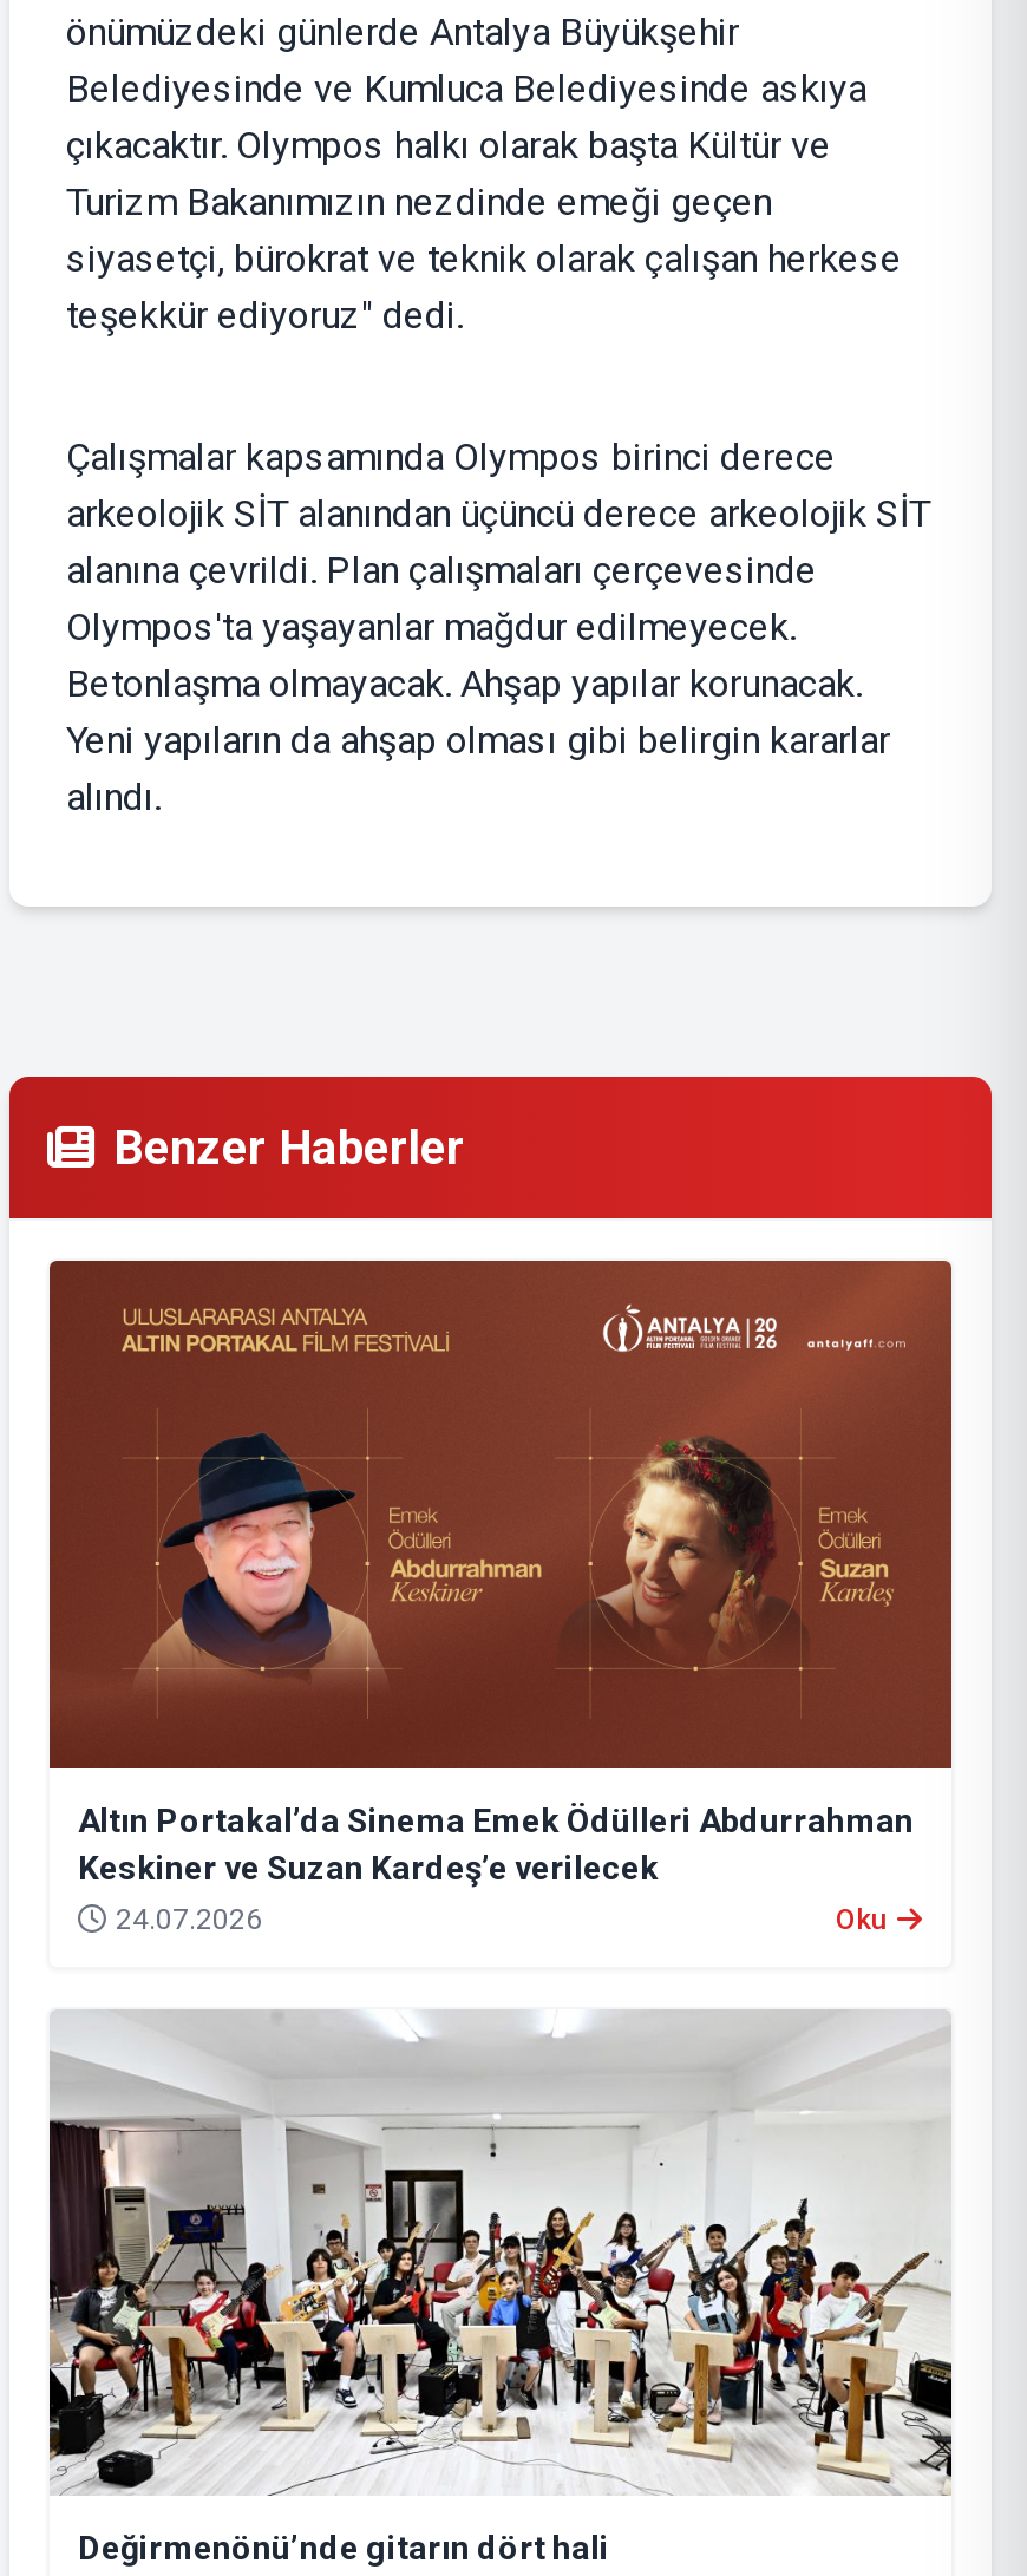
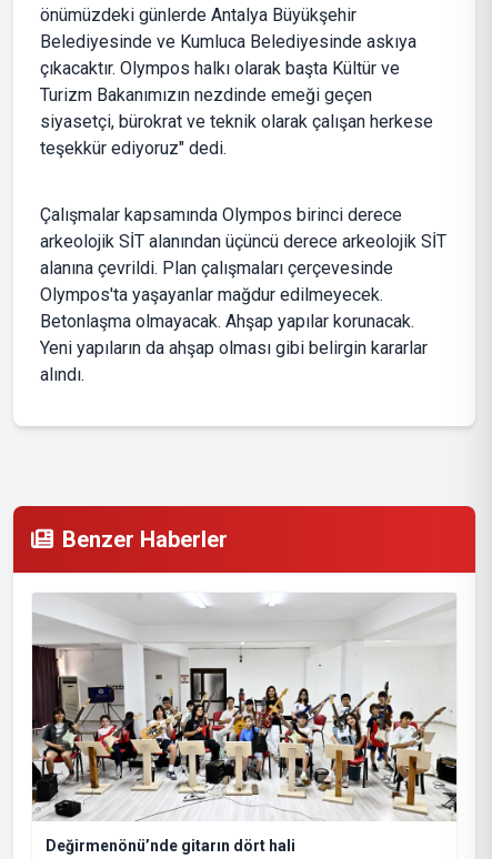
- [image]
- Altın Portakal’da Sinema Emek Ödülleri Abdurrahman
- Keskiner ve Suzan Kardeş’e verilecek
- 24.07.2026
- Oku
